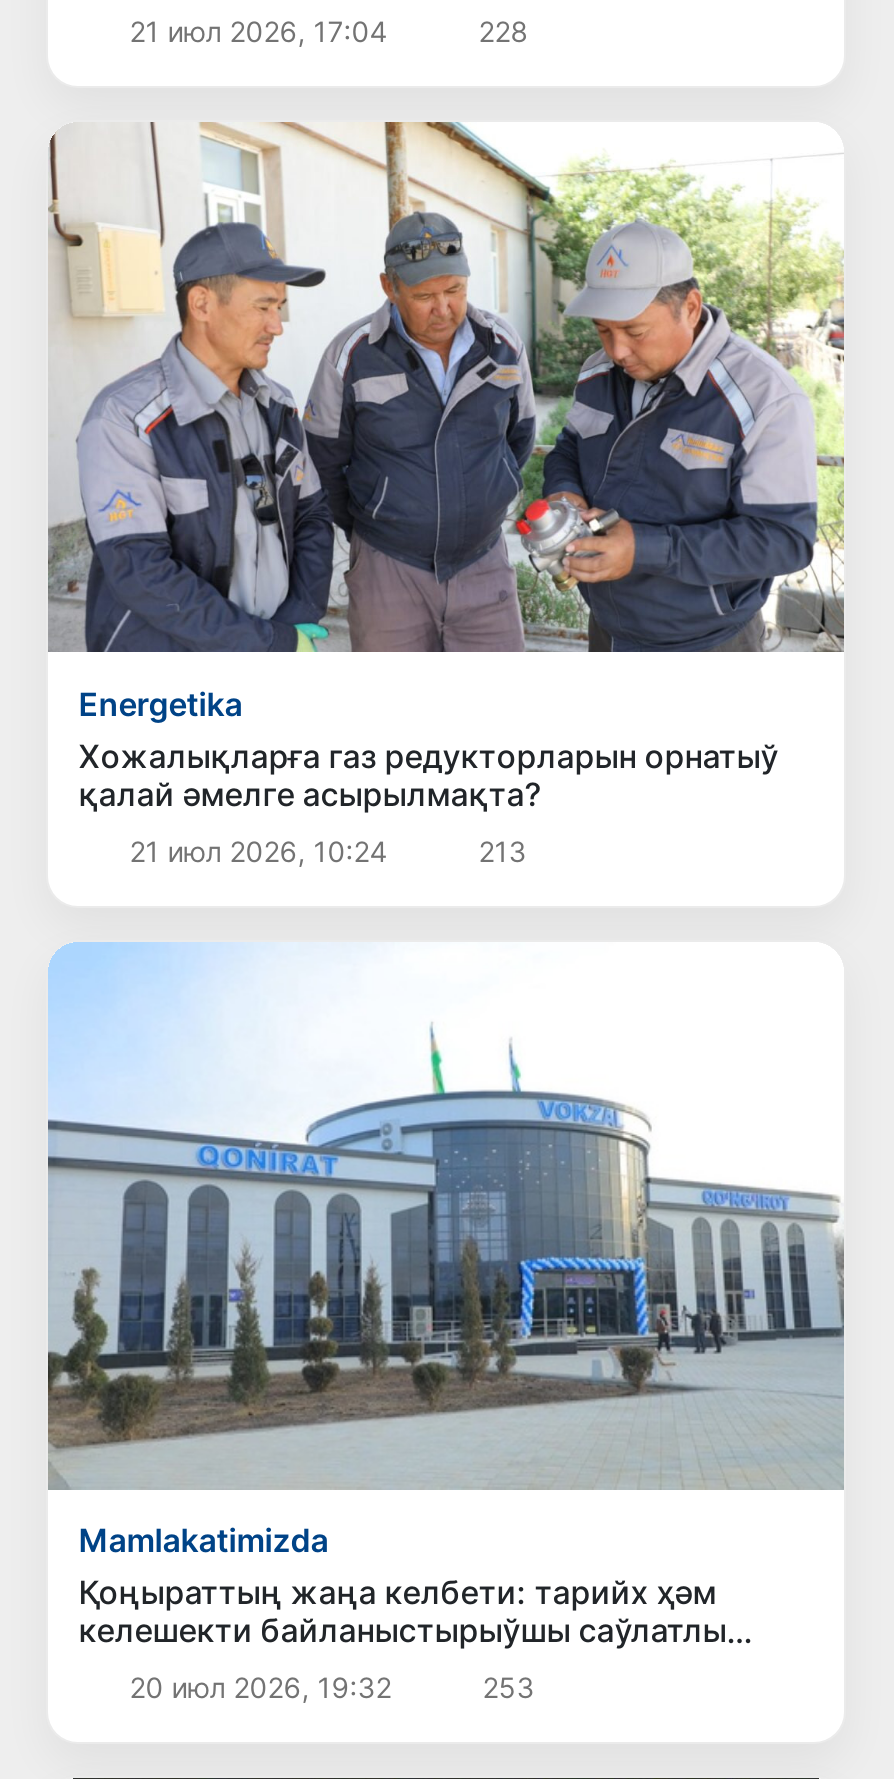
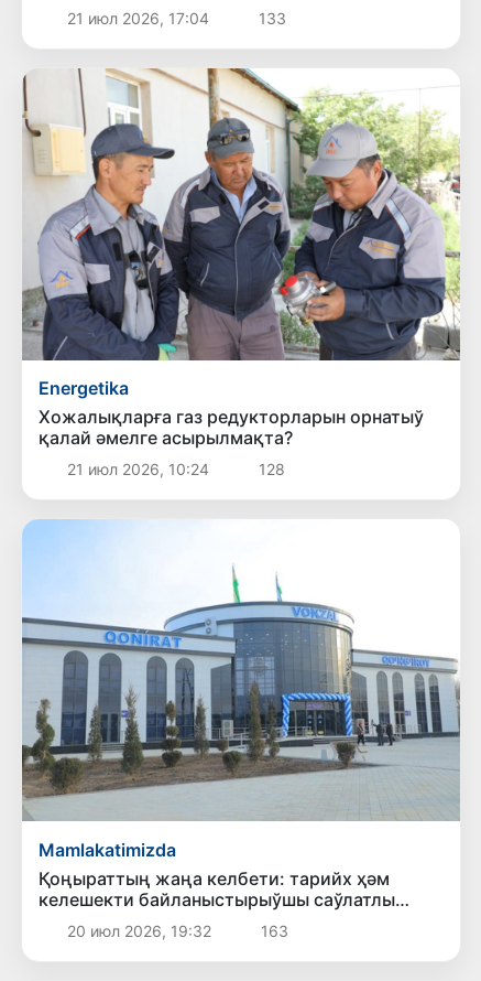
- 228
+ 133

- 213
+ 128

- 253
+ 163
